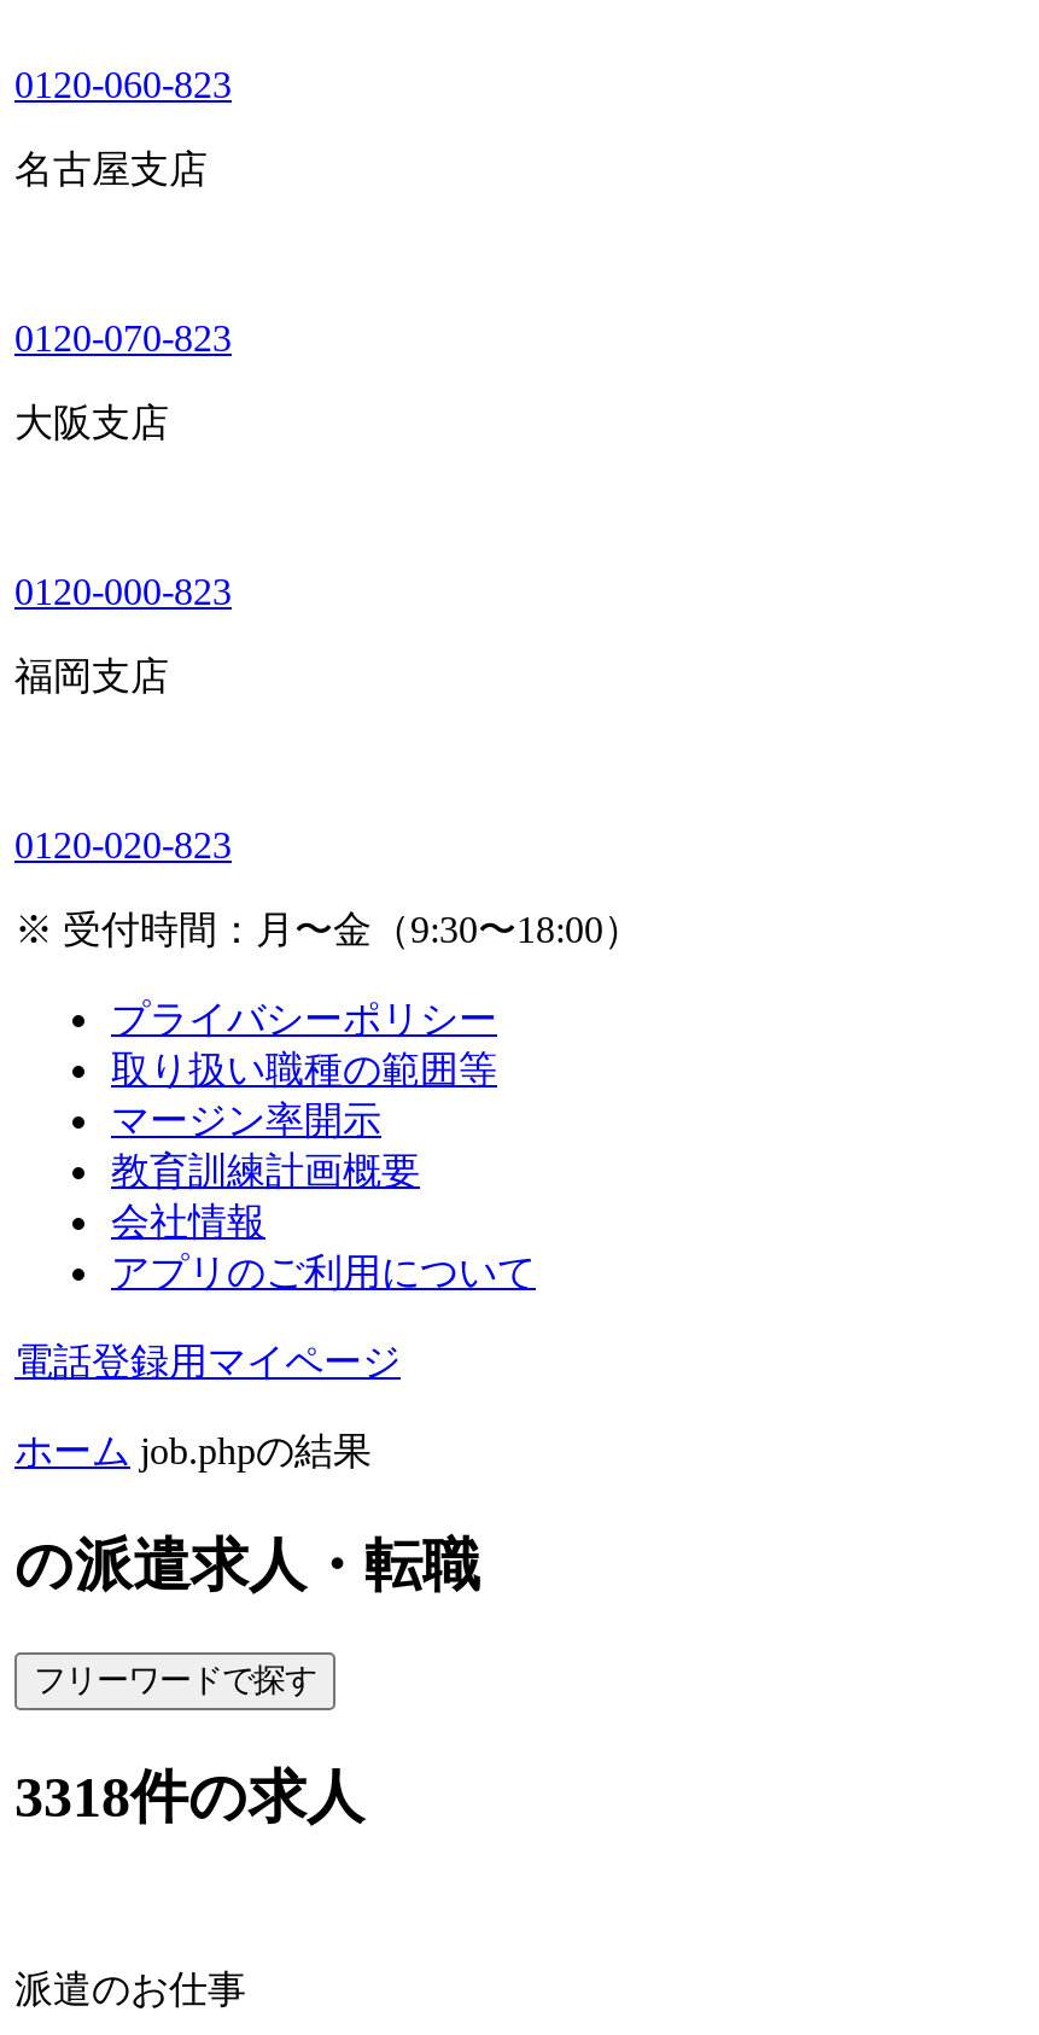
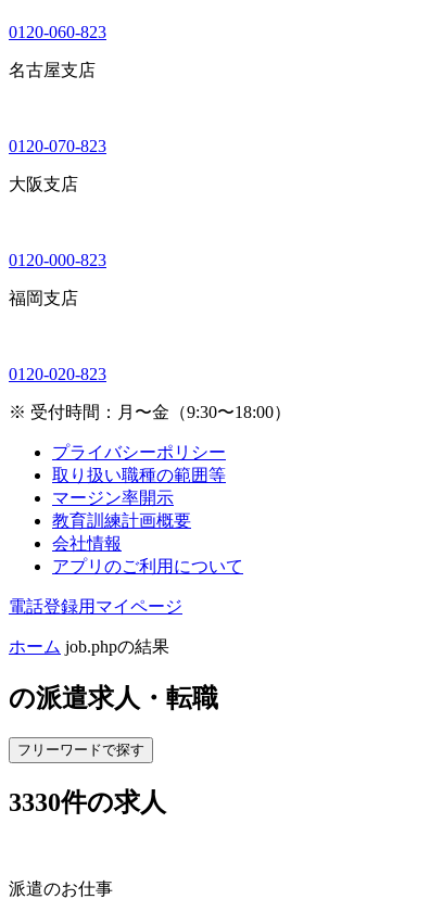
- 3318件の求人
+ 3330件の求人
